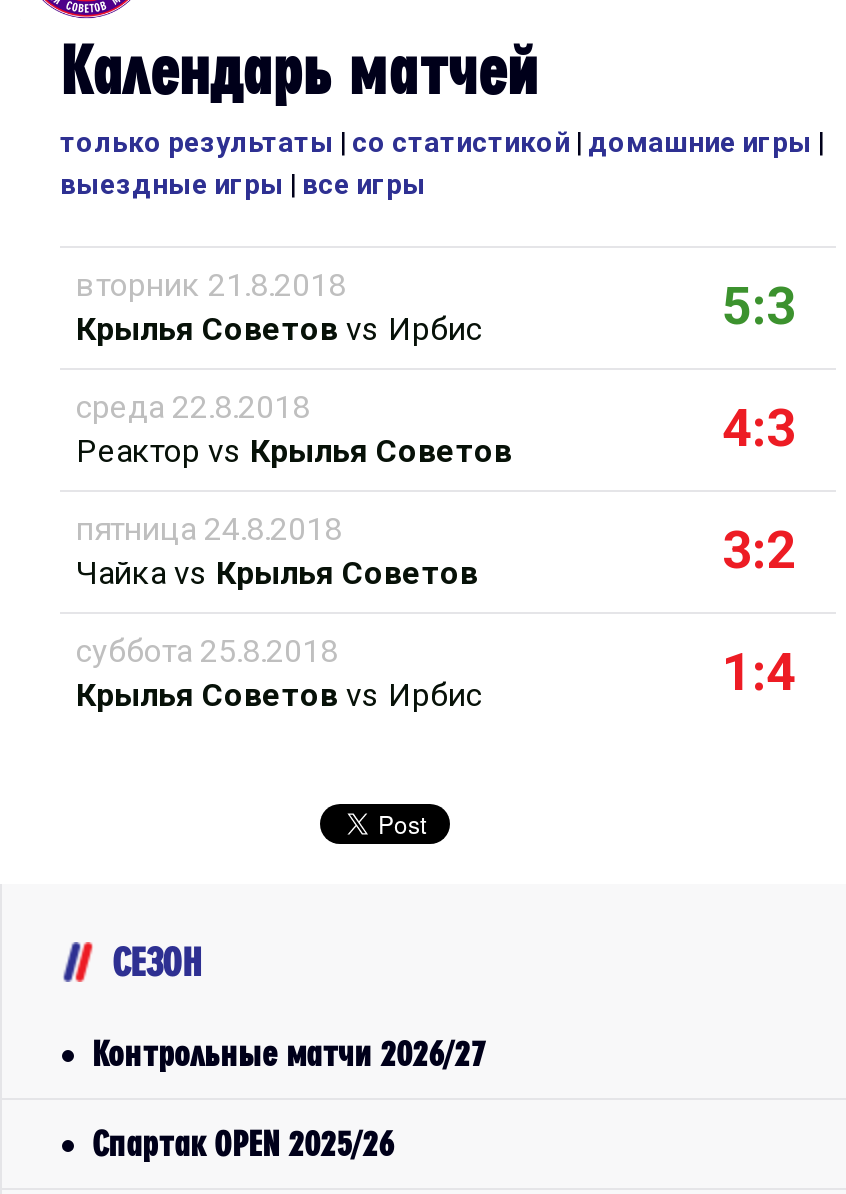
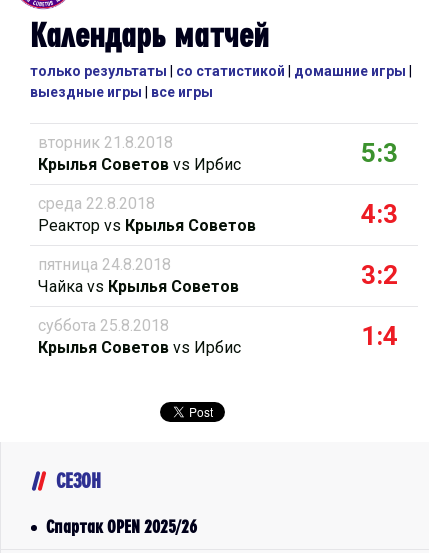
- Контрольные матчи 2026/27
